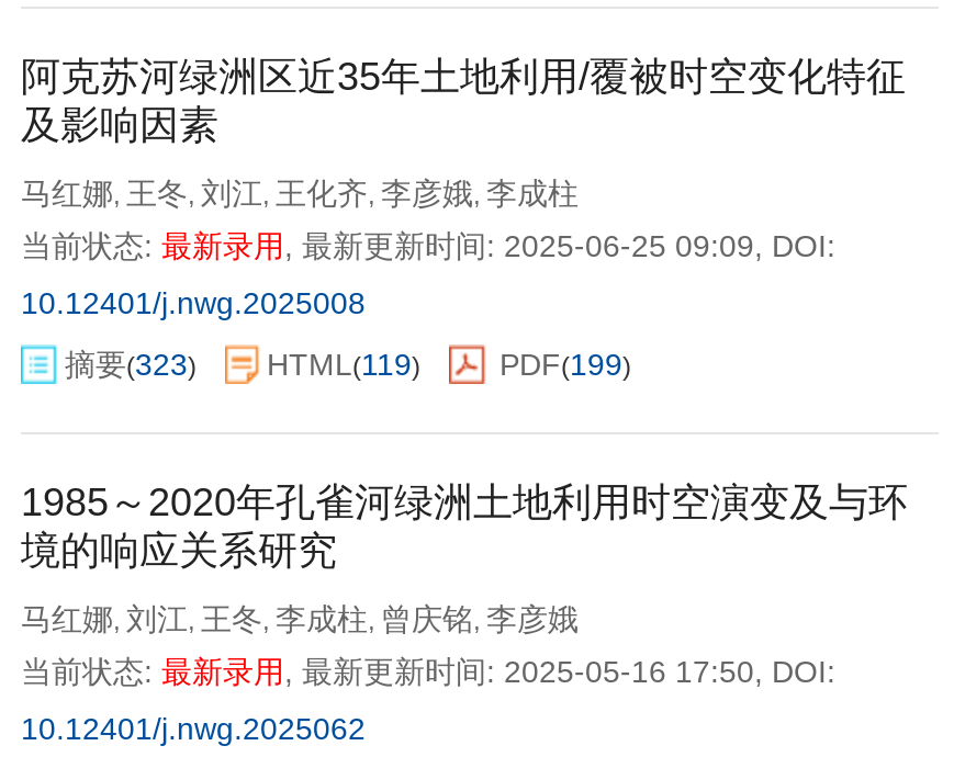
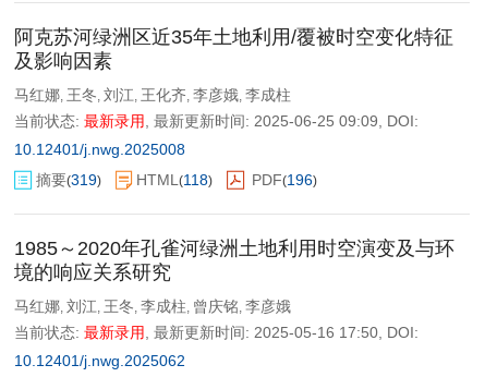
- 摘要(323)
+ 摘要(319)

- HTML(119)
+ HTML(118)

- PDF(199)
+ PDF(196)
